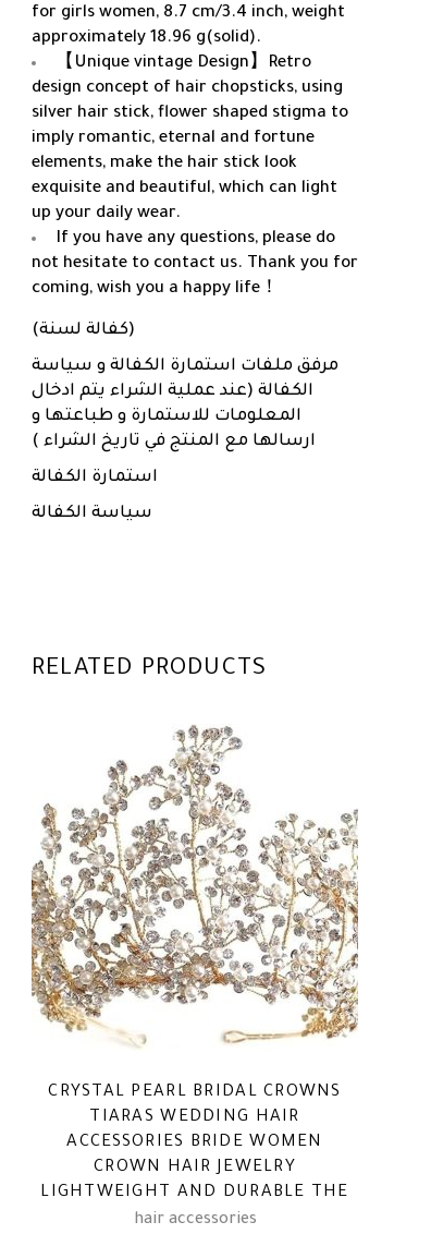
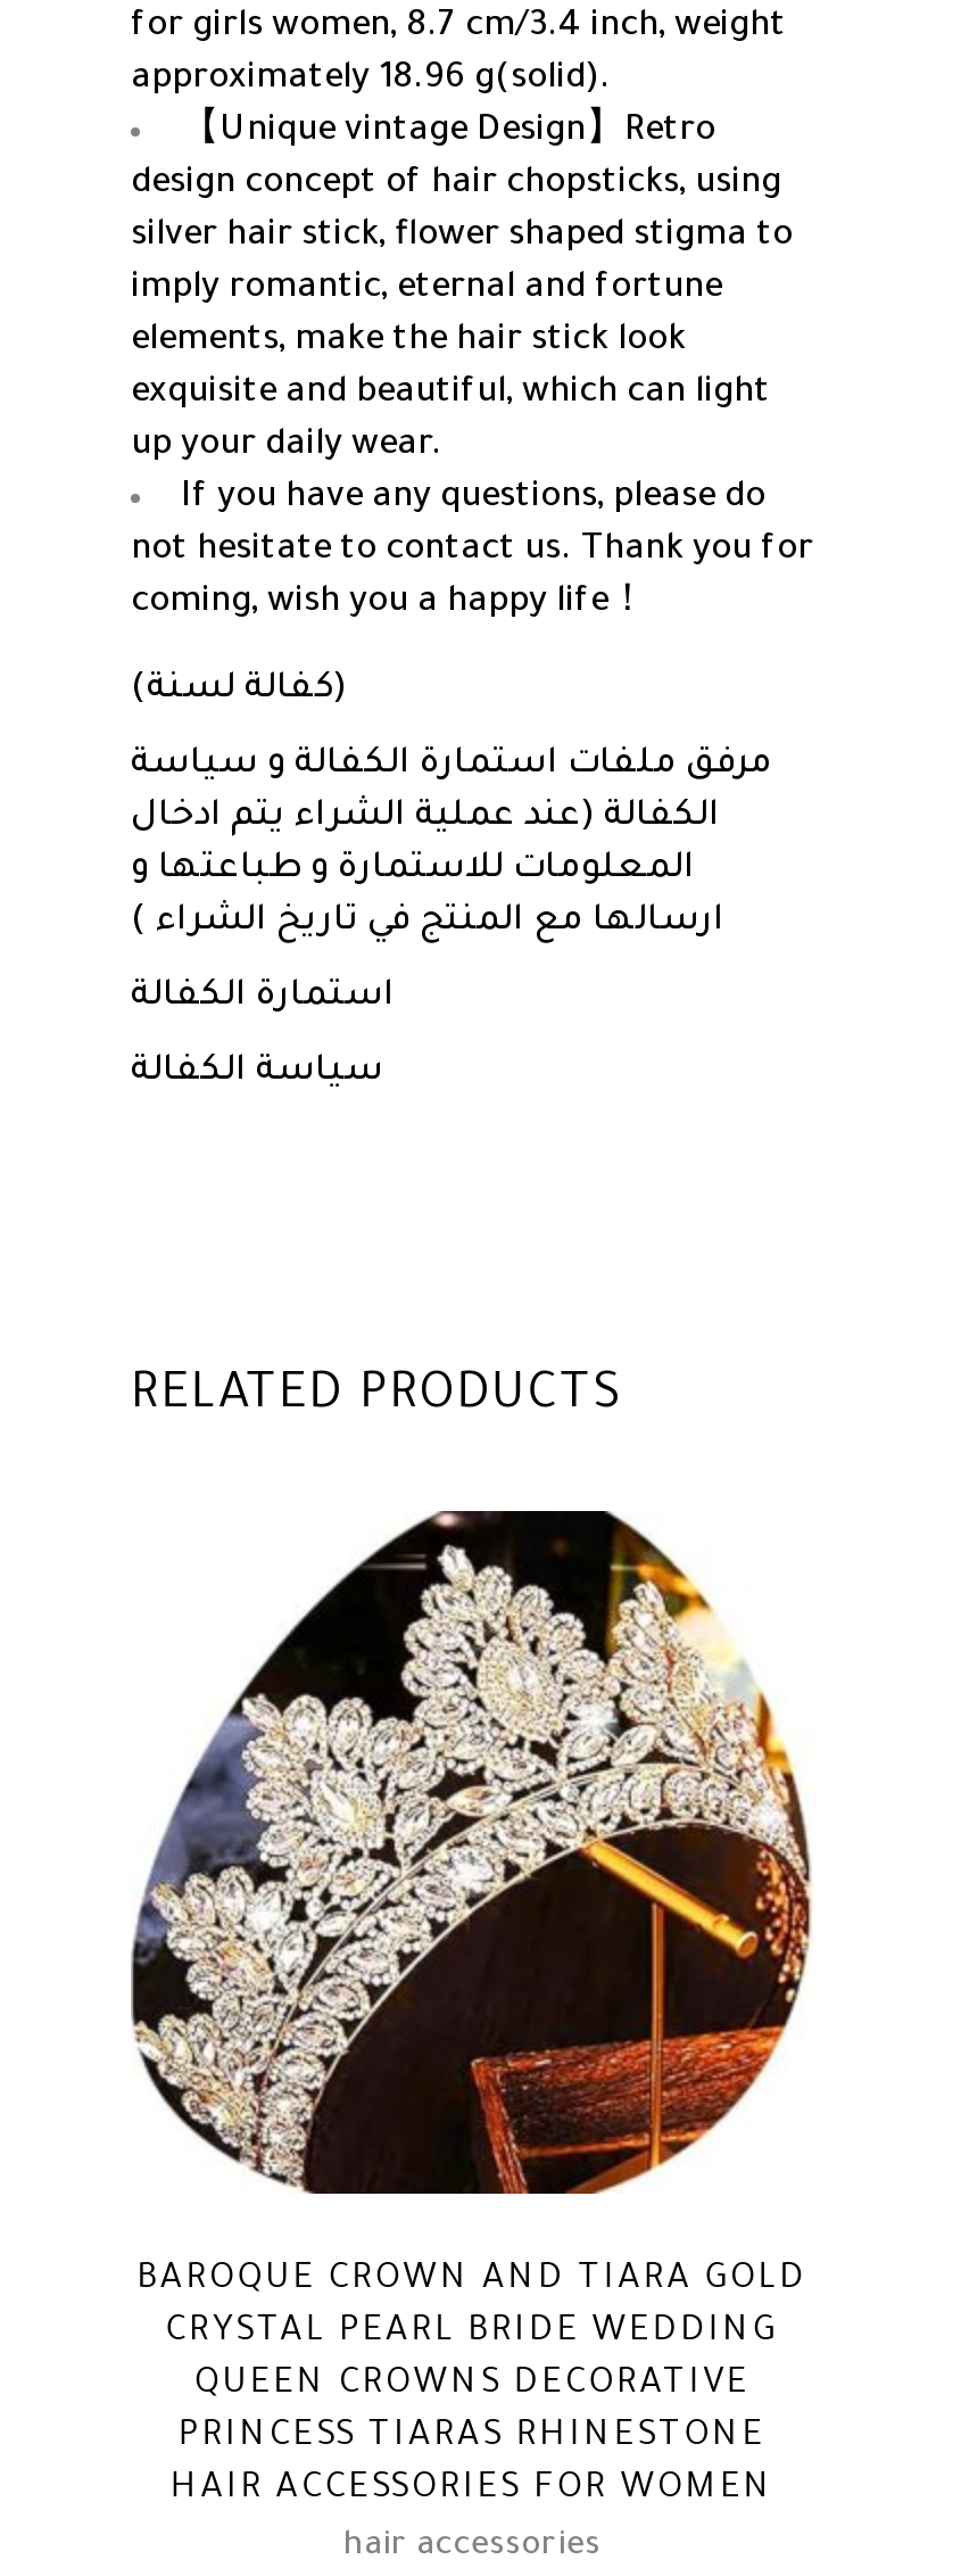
- [image]
- CRYSTAL PEARL BRIDAL CROWNS
- TIARAS WEDDING HAIR
- ACCESSORIES BRIDE WOMEN
- CROWN HAIR JEWELRY
- LIGHTWEIGHT AND DURABLE THE
+ [image]
+ BAROQUE CROWN AND TIARA GOLD
+ CRYSTAL PEARL BRIDE WEDDING
+ QUEEN CROWNS DECORATIVE
+ PRINCESS TIARAS RHINESTONE
+ HAIR ACCESSORIES FOR WOMEN
